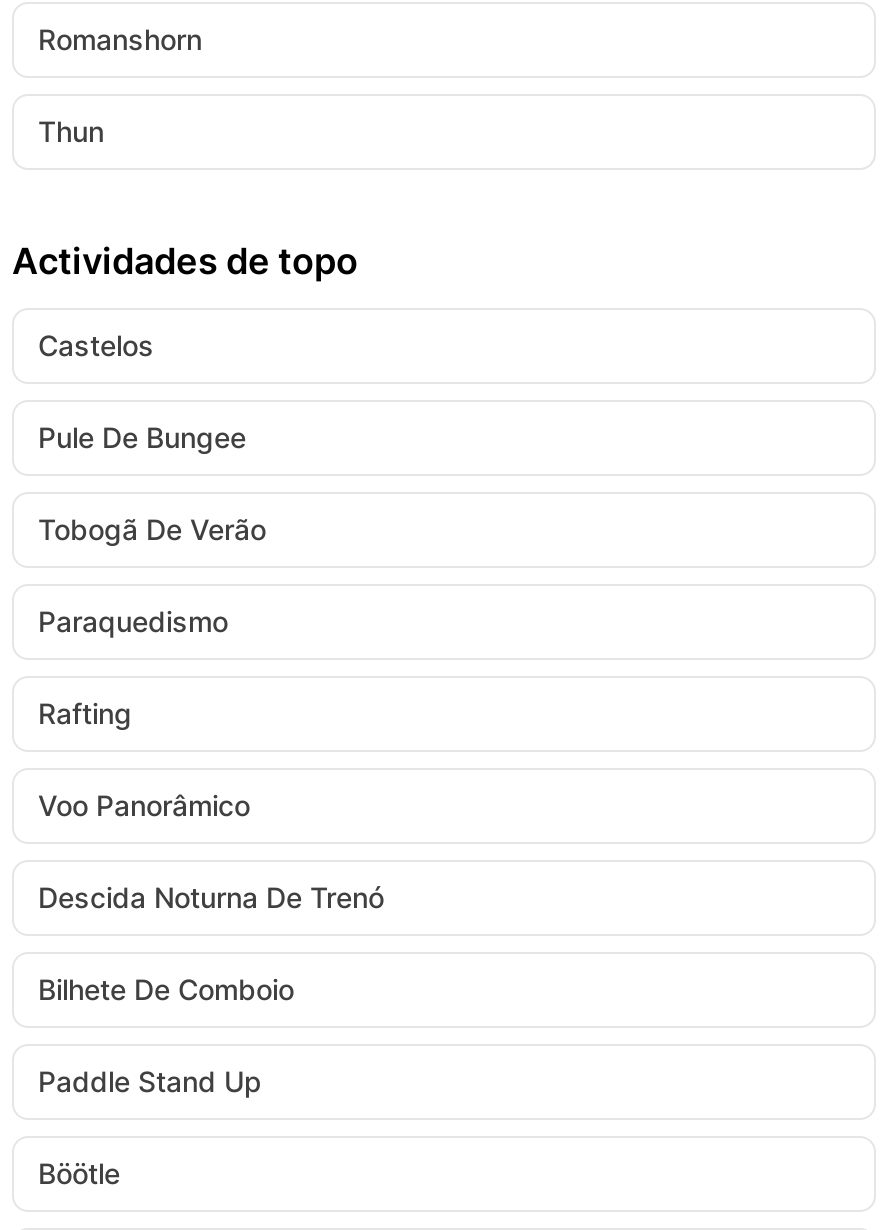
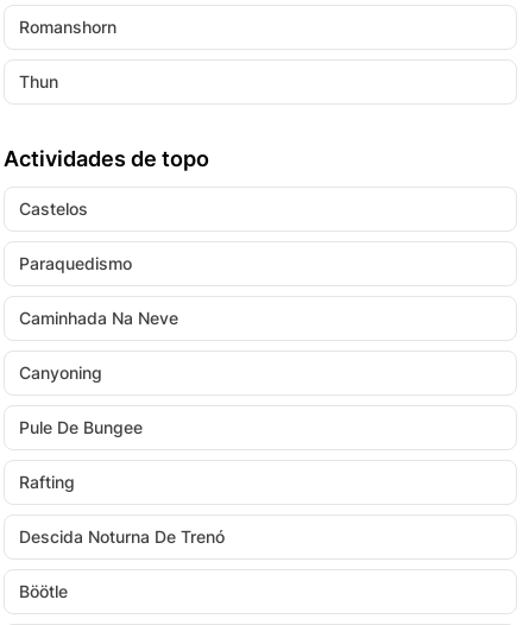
moved down: Pule De Bungee

- Tobogã De Verão

+ Caminhada Na Neve
+ Canyoning

moved down: Rafting

- Voo Panorâmico

- Bilhete De Comboio
- Paddle Stand Up
